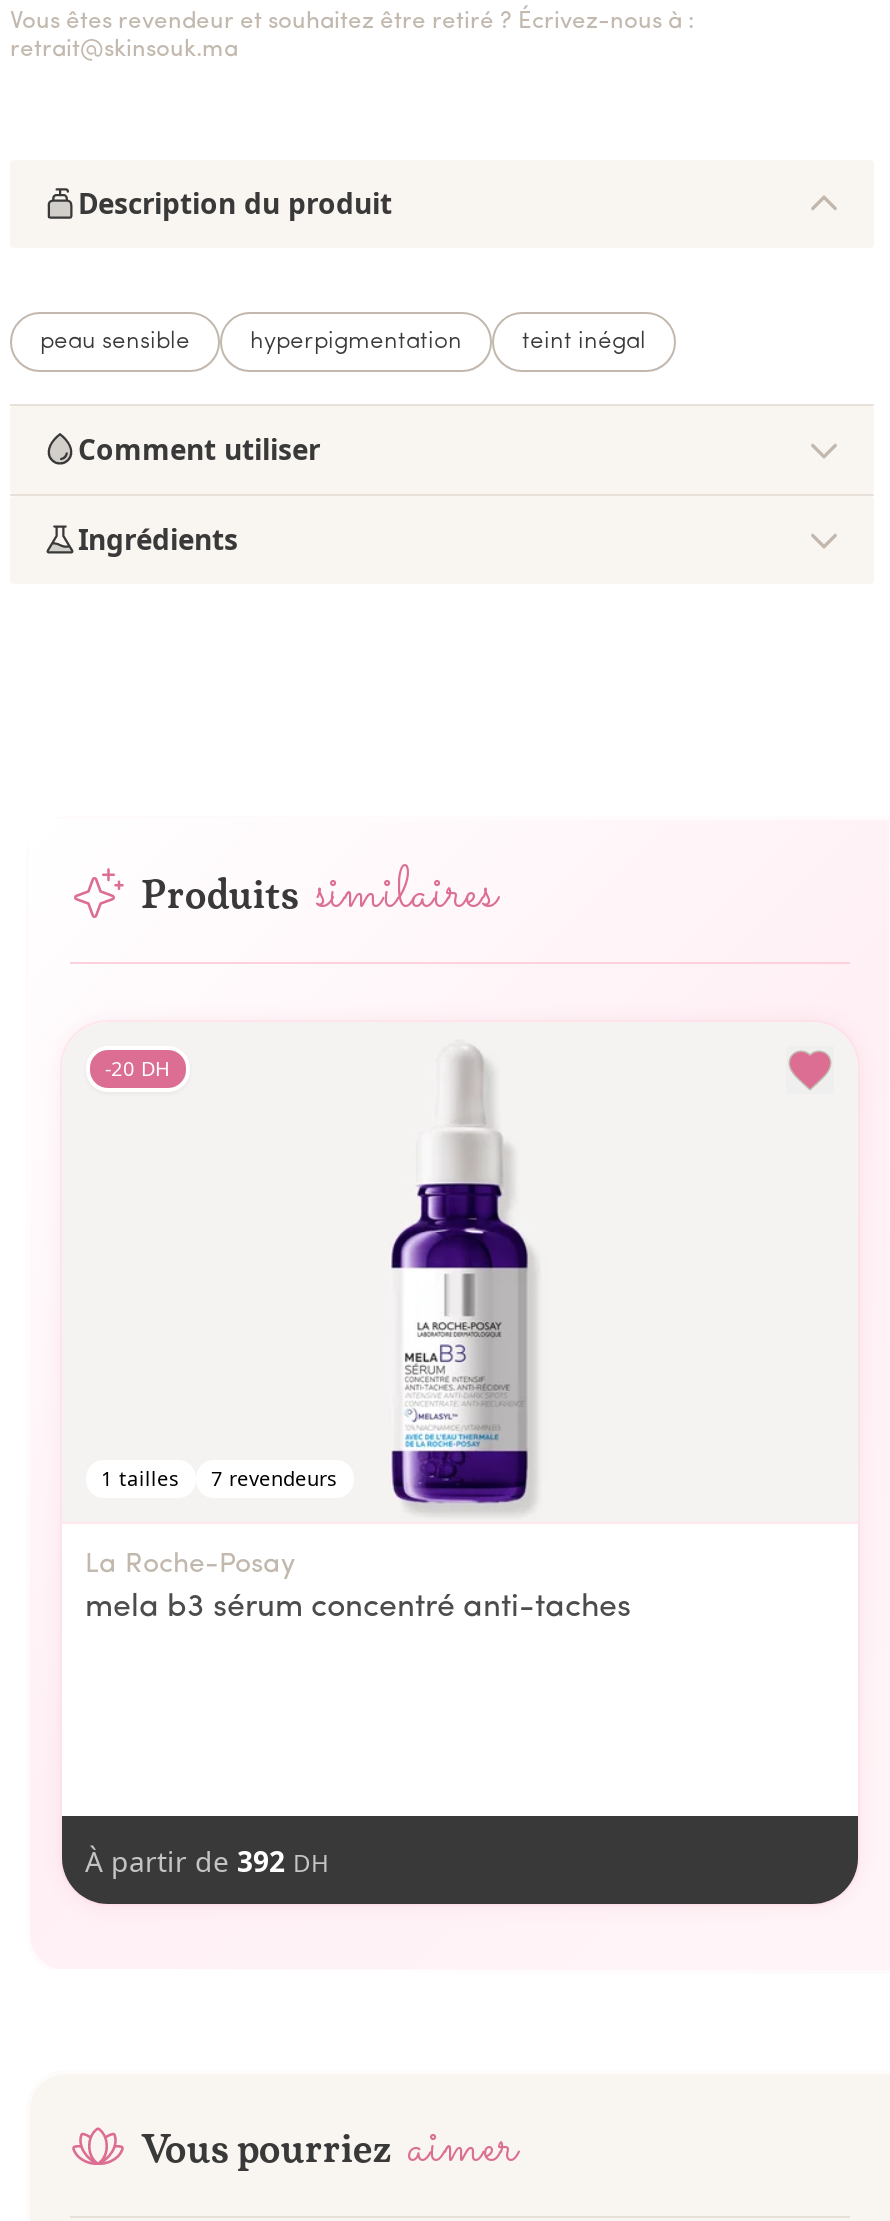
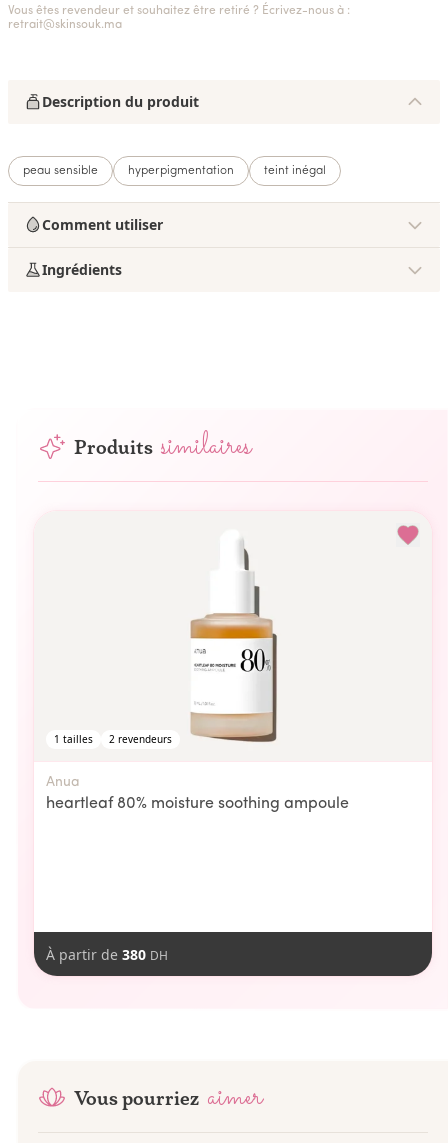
- [image]
- La Roche-Posay
- mela b3 sérum concentré anti-taches
+ [image]
+ Anua
+ heartleaf 80% moisture soothing ampoule

- -20 DH

- 1 tailles 7 revendeurs
+ 1 tailles 2 revendeurs

- À partir de 392 DH
+ À partir de 380 DH
